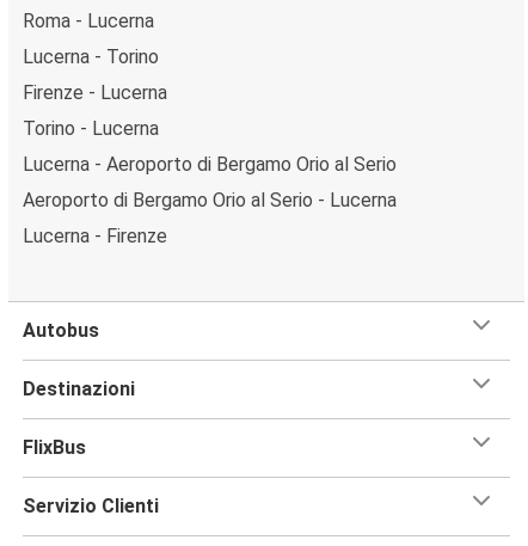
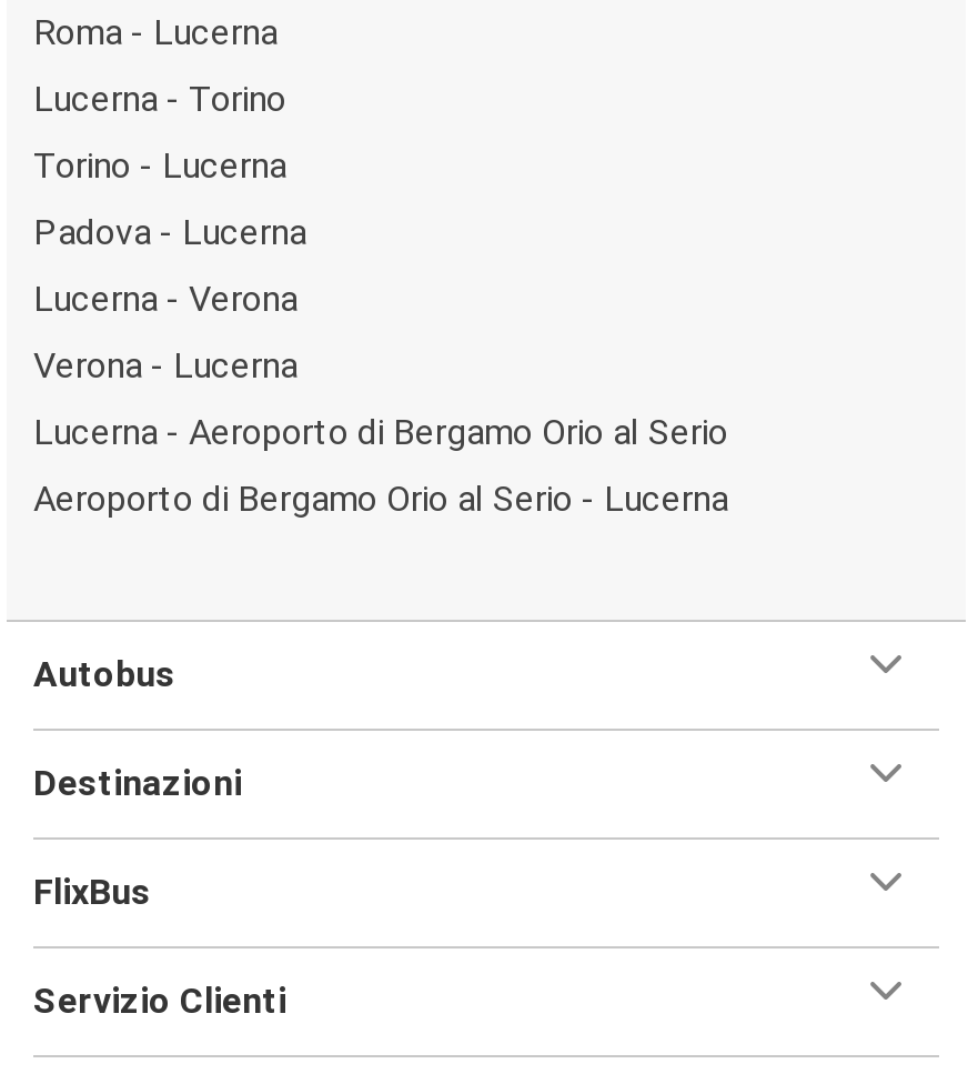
- Firenze - Lucerna

moved up: Torino - Lucerna

+ Padova - Lucerna
+ Lucerna - Verona
+ Verona - Lucerna

moved down: Lucerna - Aeroporto di Bergamo Orio al Serio | Aeroporto di Bergamo Orio al Serio - Lucerna

- Lucerna - Firenze
